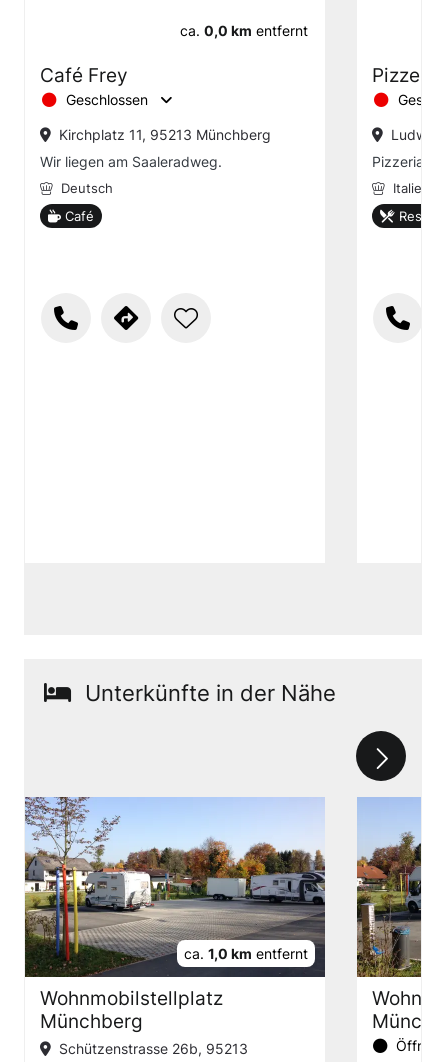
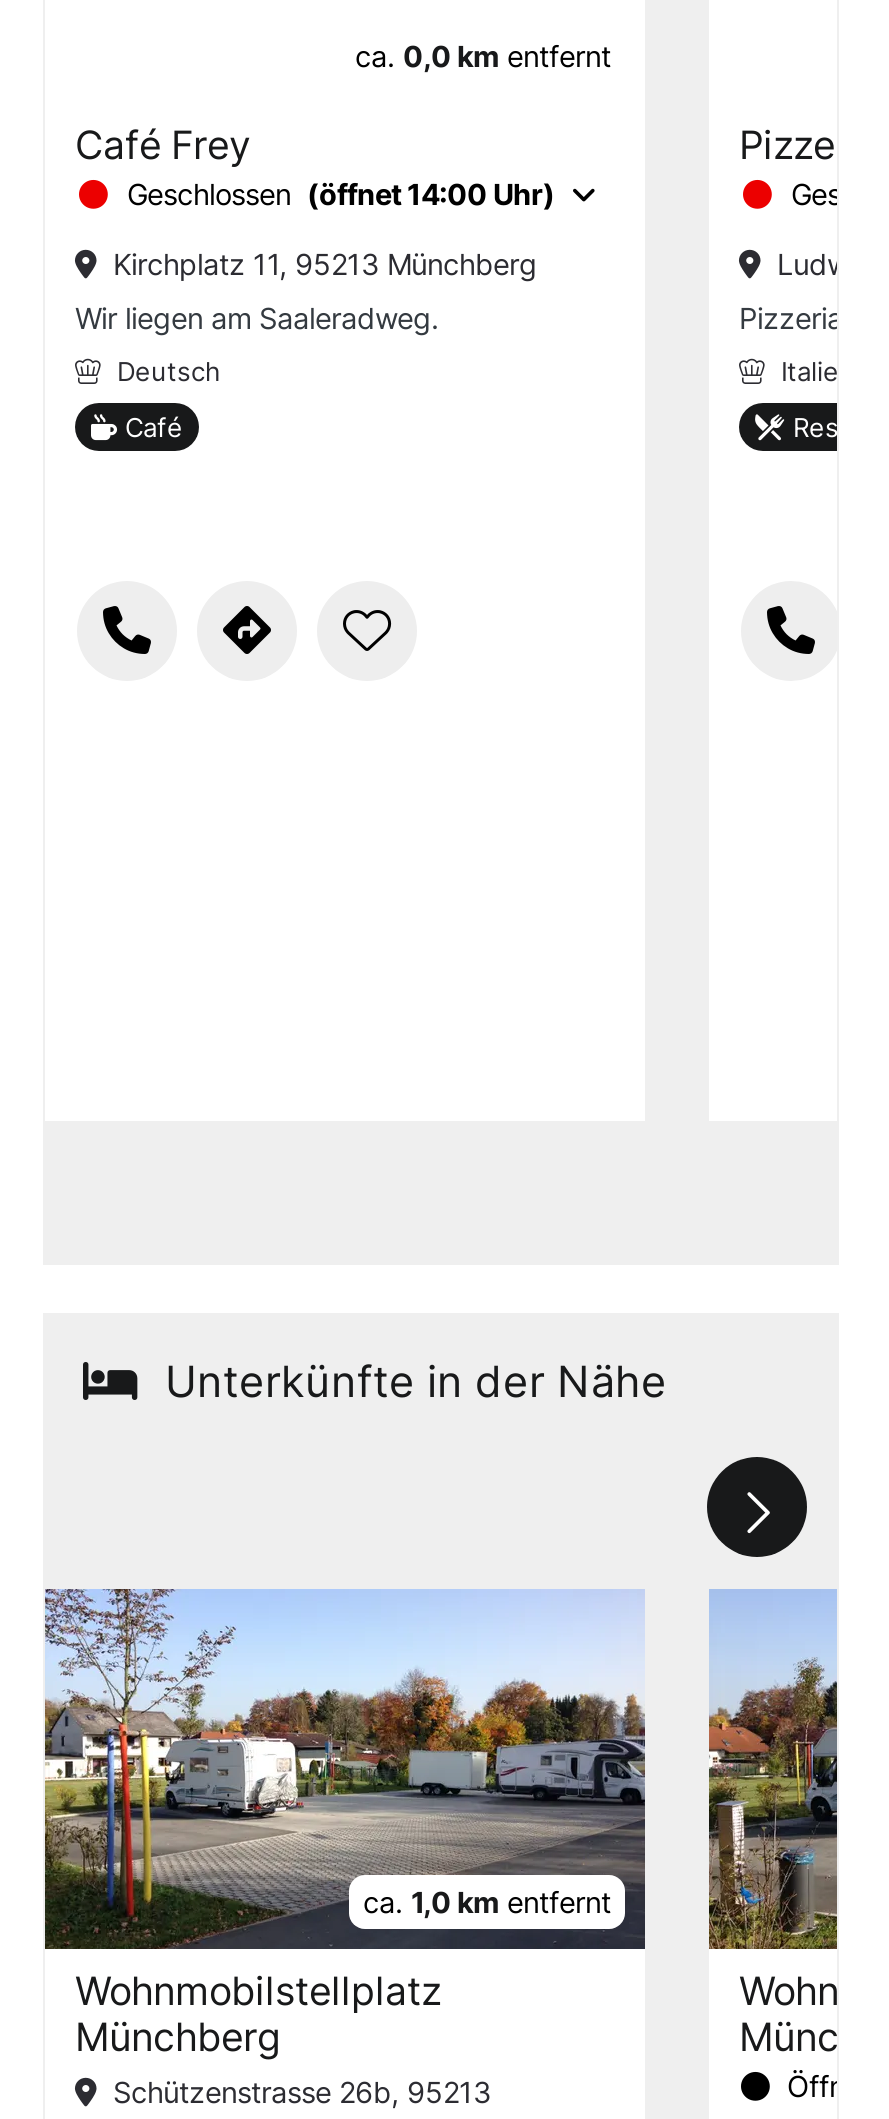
- Geschlossen
+ Geschlossen (öffnet 14:00 Uhr)
